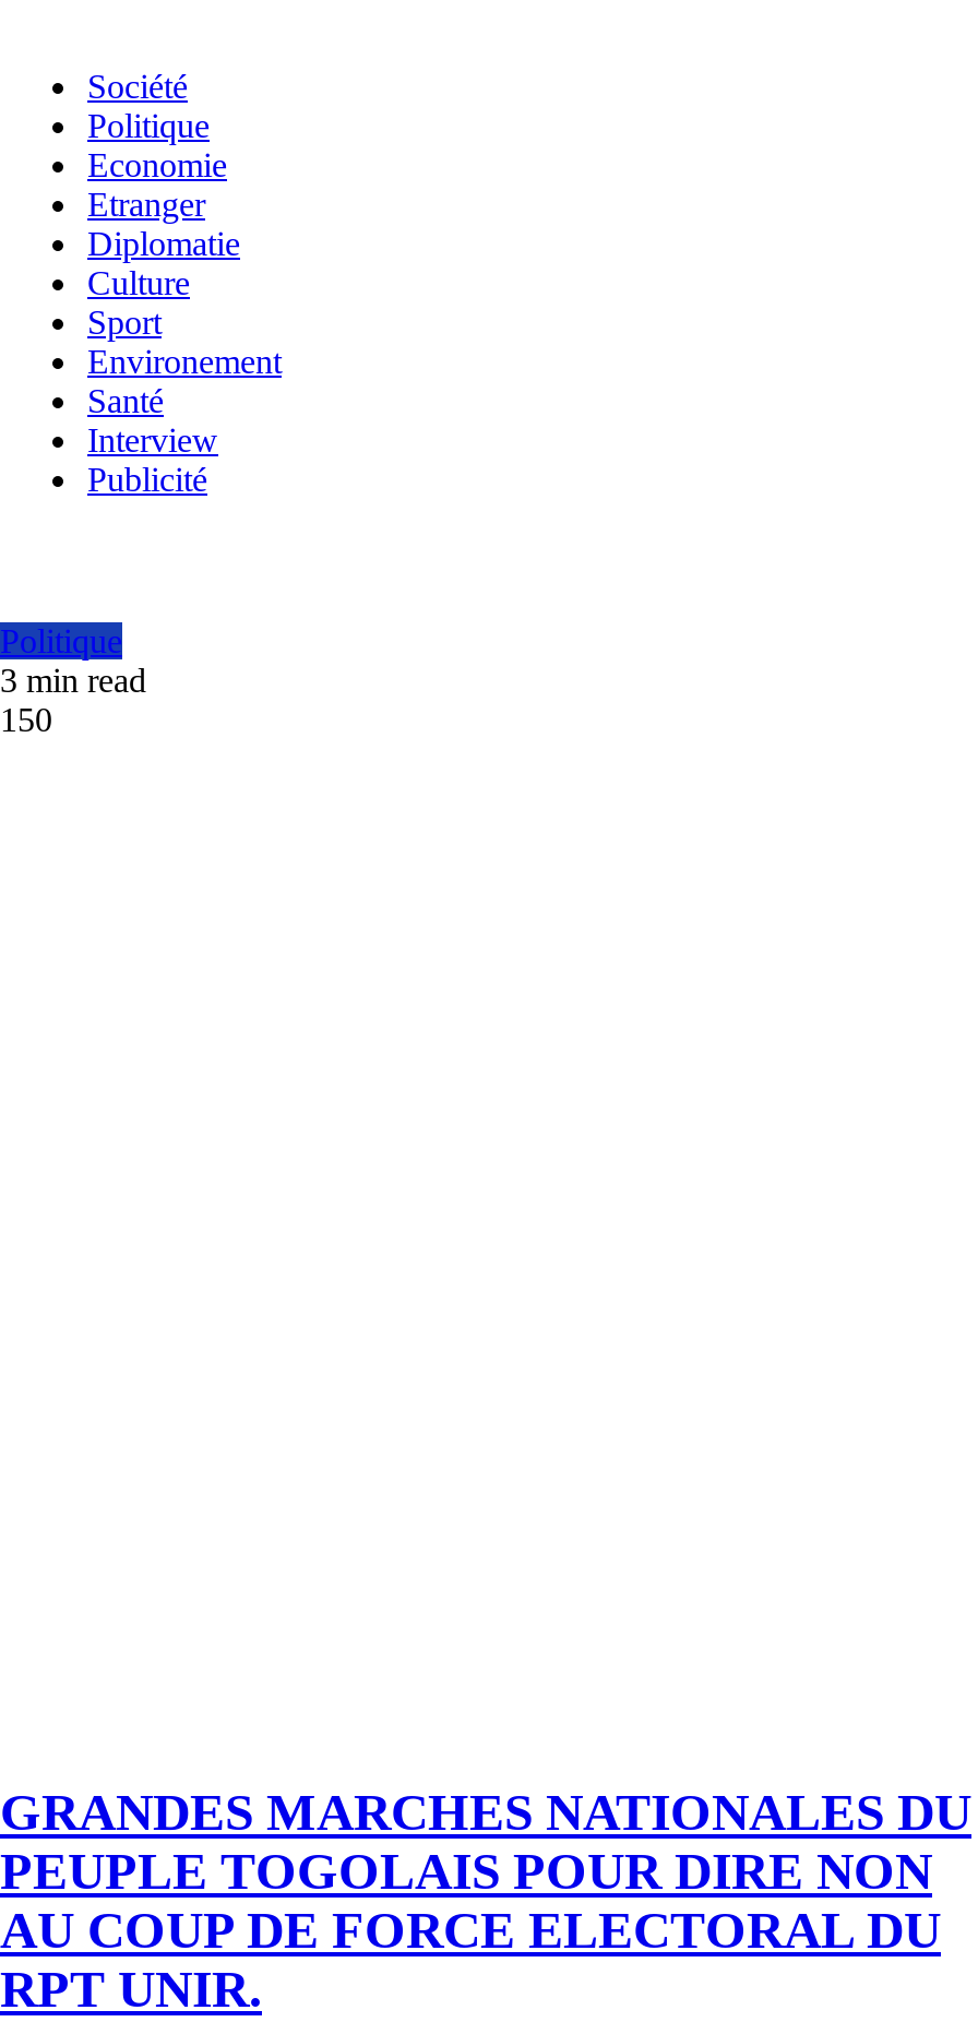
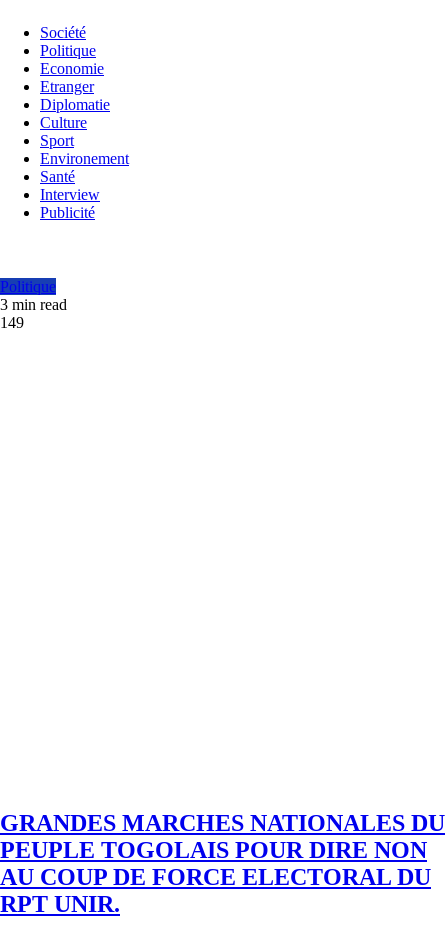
- 150
+ 149
